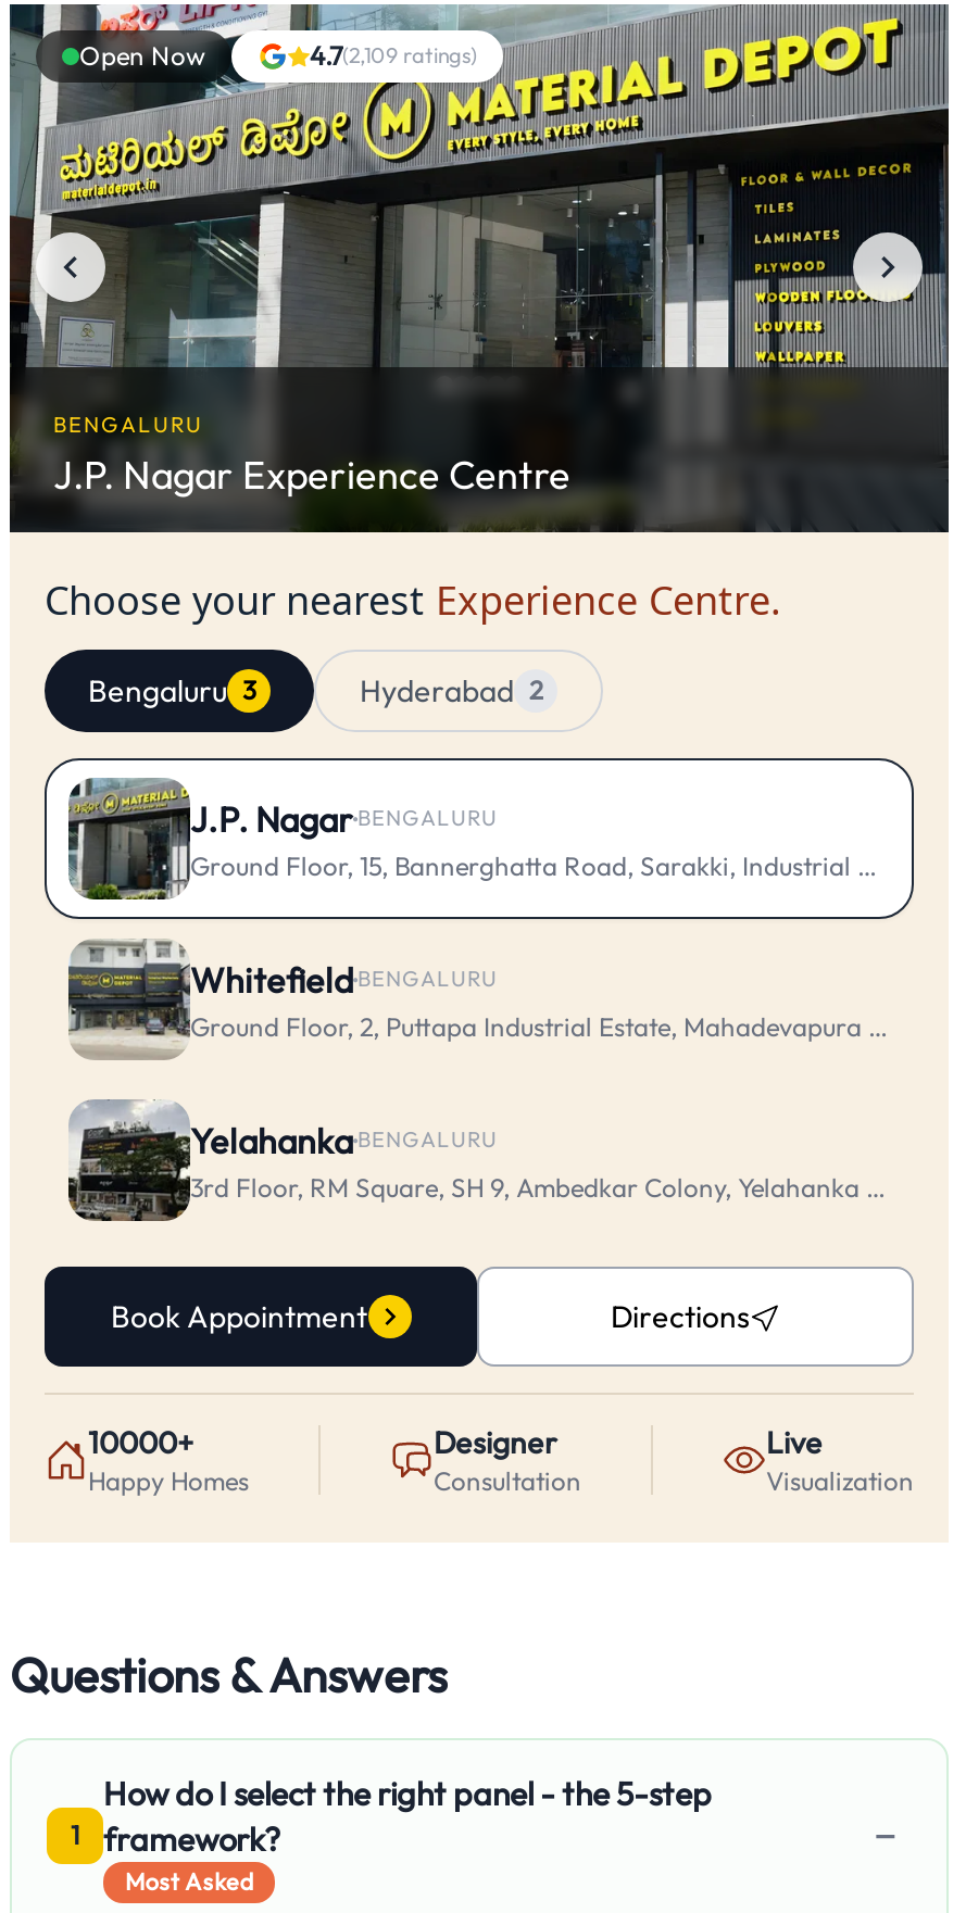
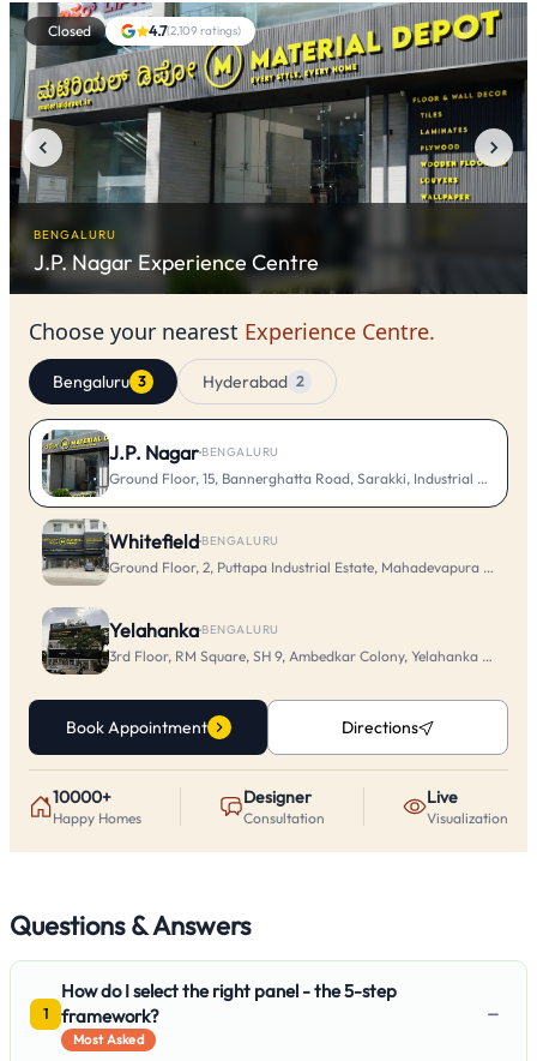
- Open Now
+ Closed
